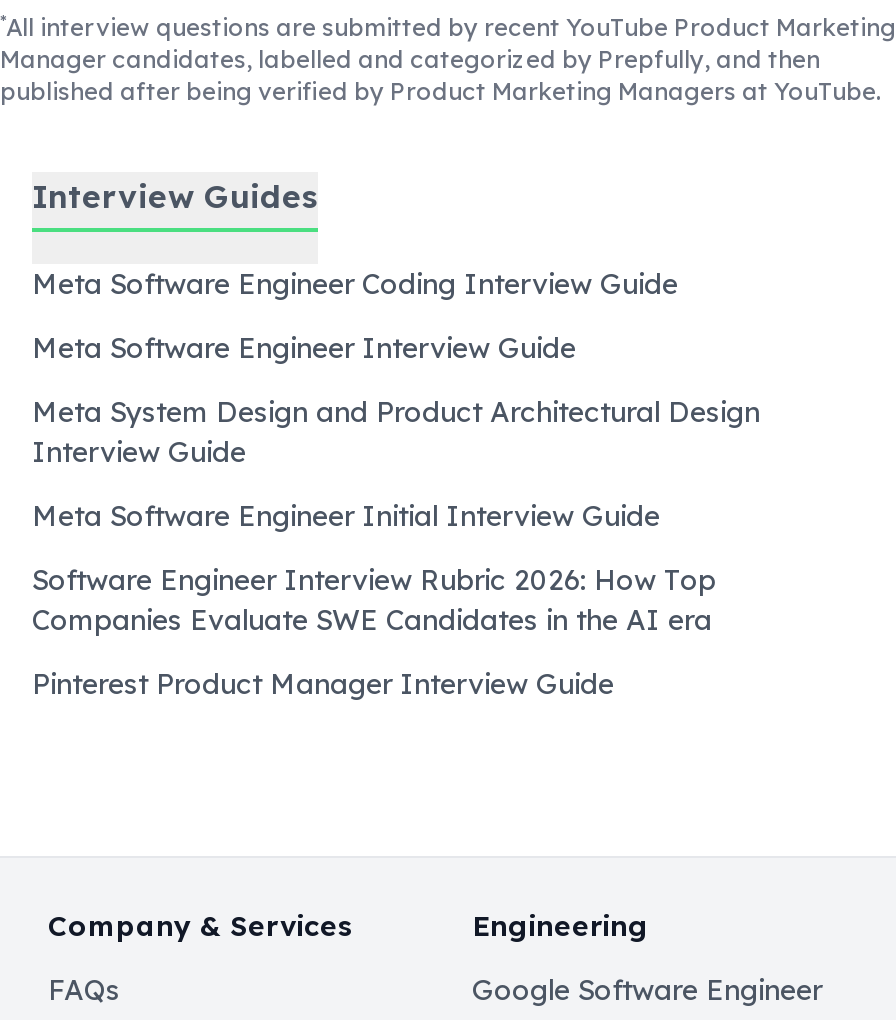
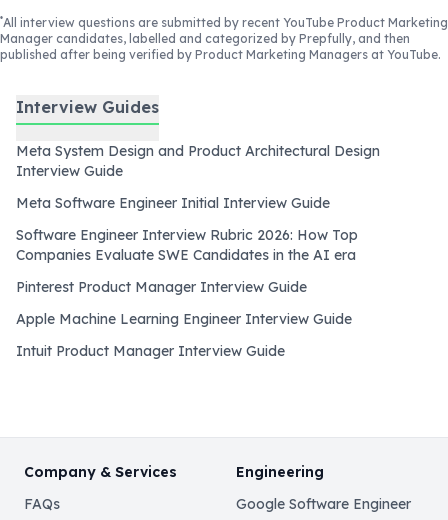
- Meta Software Engineer Coding Interview Guide
- Meta Software Engineer Interview Guide

moved up: Meta System Design and Product Architectural Design | Interview Guide | Meta Software Engineer Initial Interview Guide | Software Engineer Interview Rubric 2026: How Top | Companies Evaluate SWE Candidates in the AI era | Pinterest Product Manager Interview Guide

+ Apple Machine Learning Engineer Interview Guide
+ Intuit Product Manager Interview Guide
